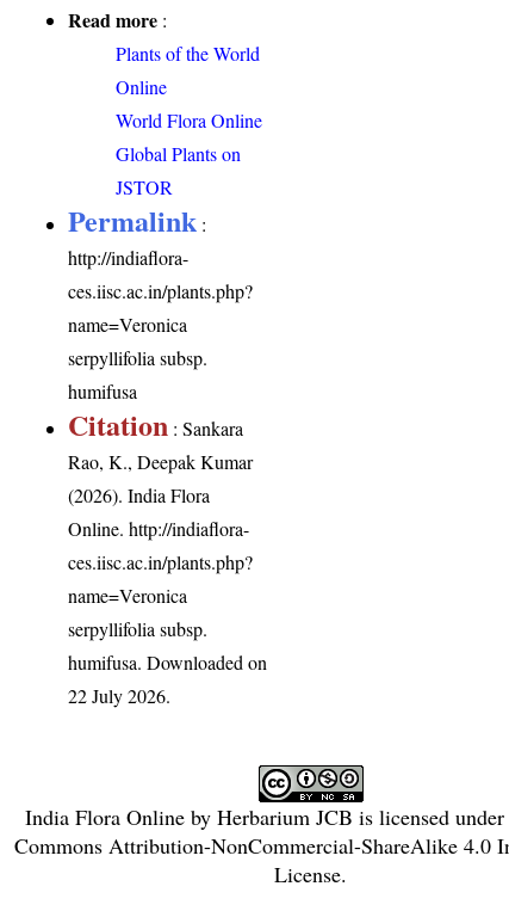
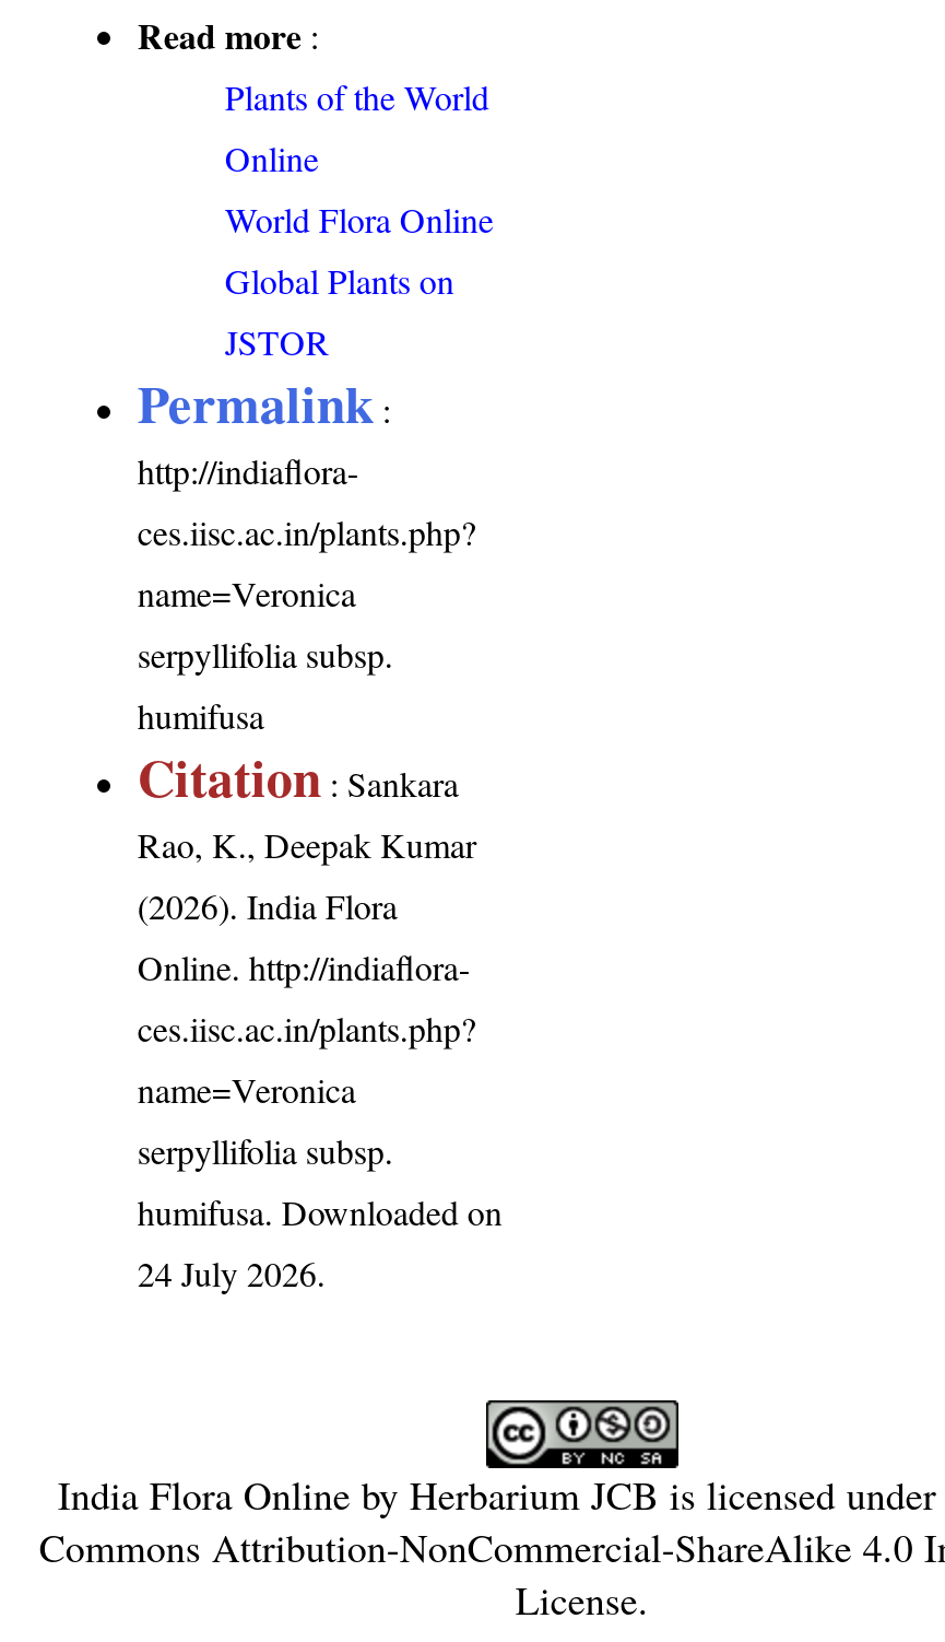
- 22 July 2026.
+ 24 July 2026.
